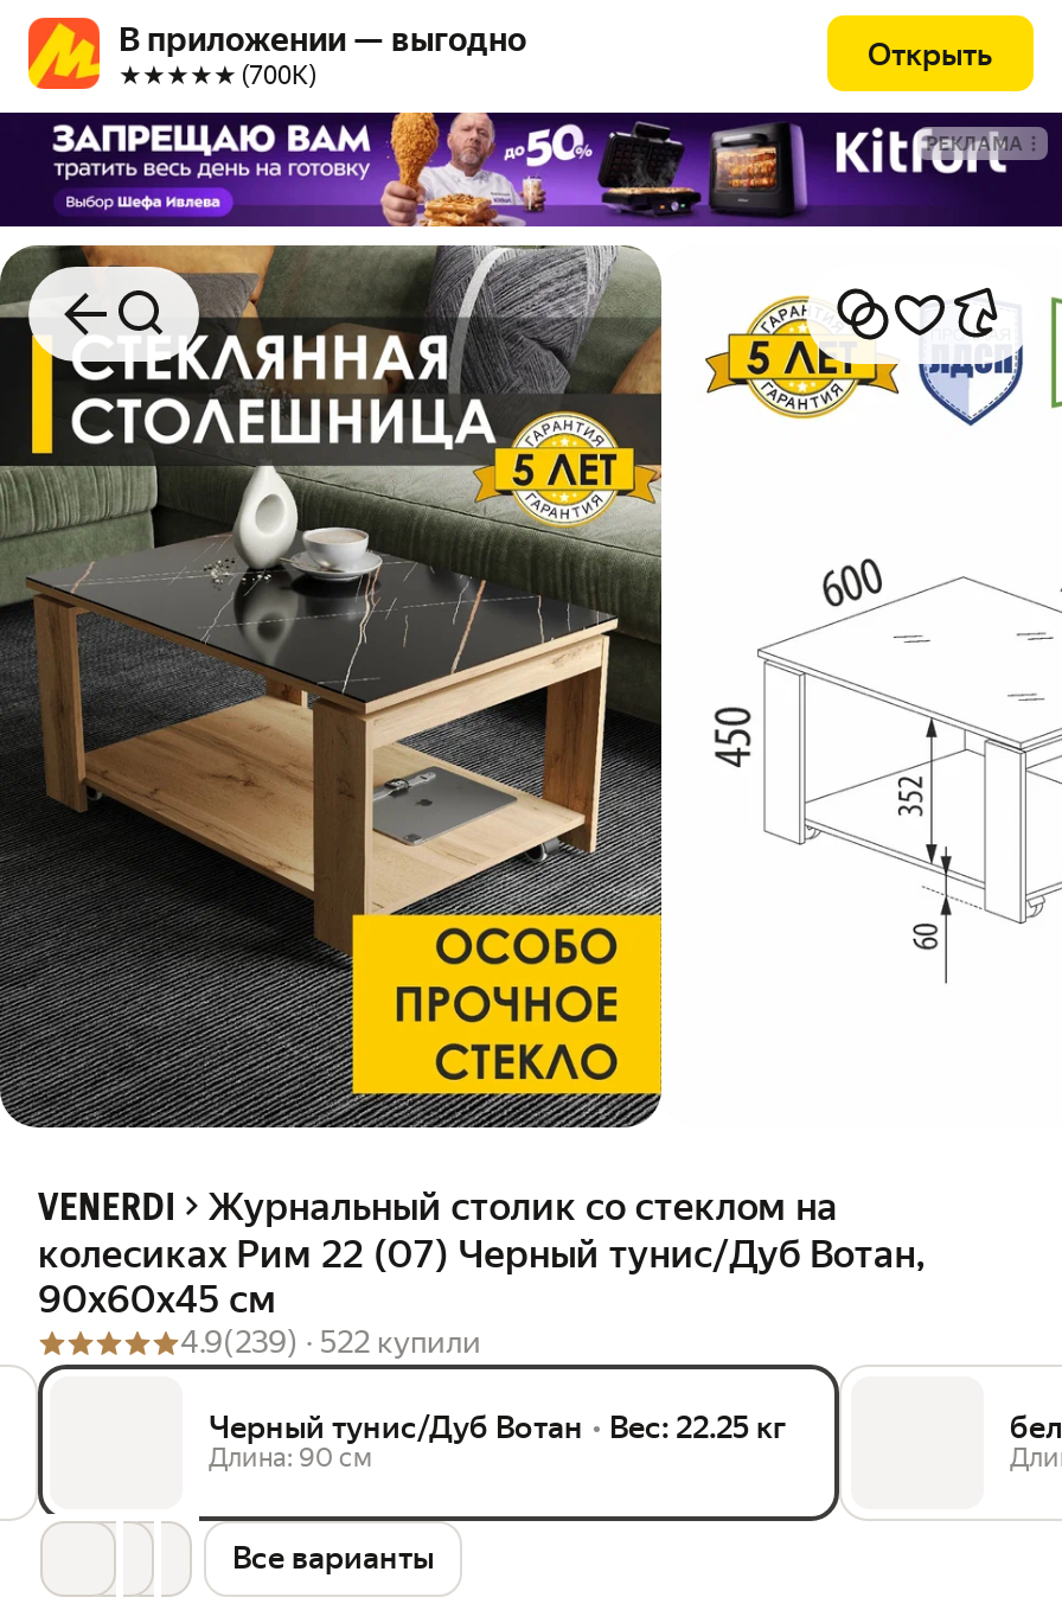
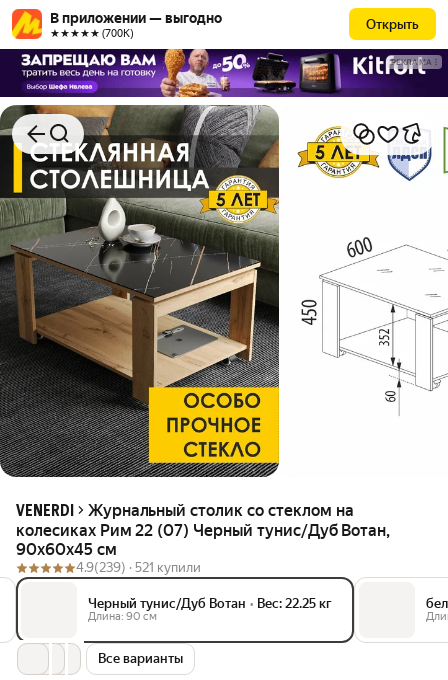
- 4.9(239) · 522 купили
+ 4.9(239) · 521 купили
